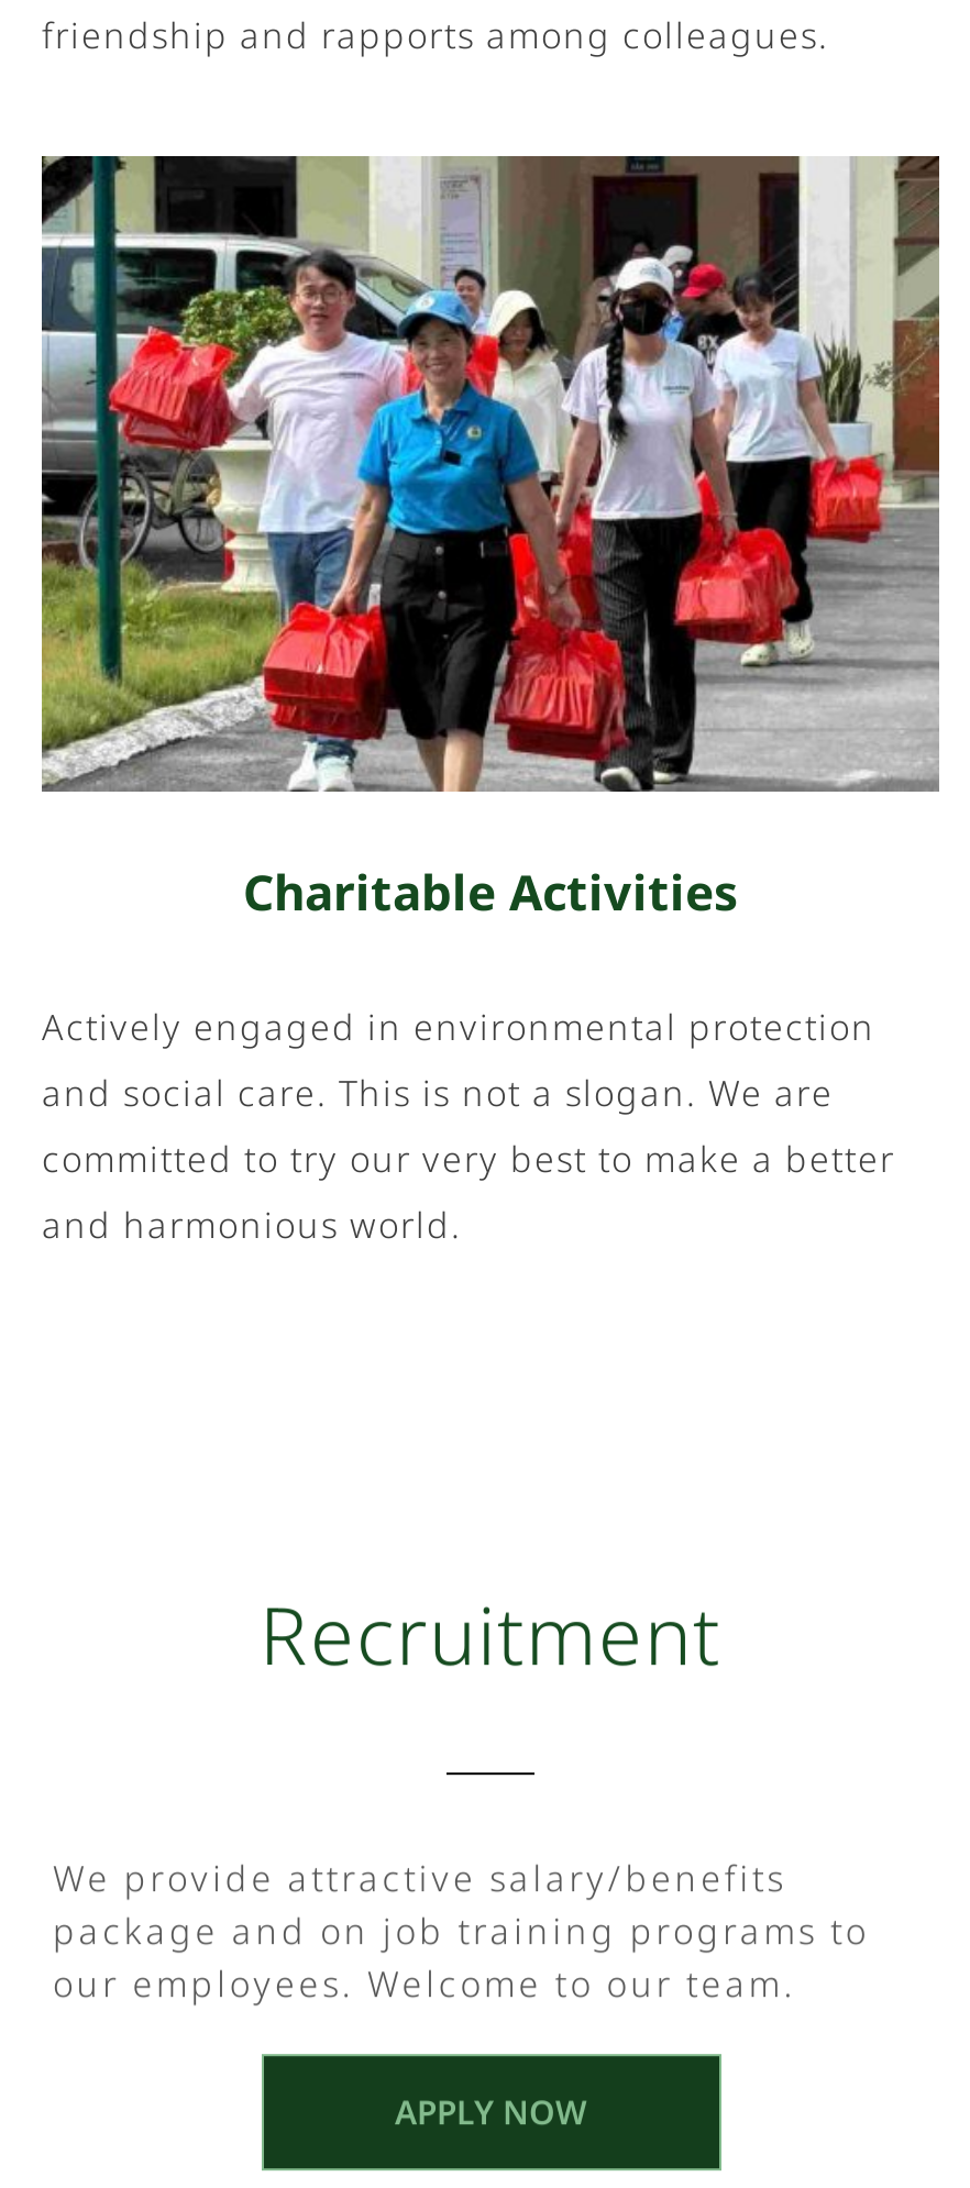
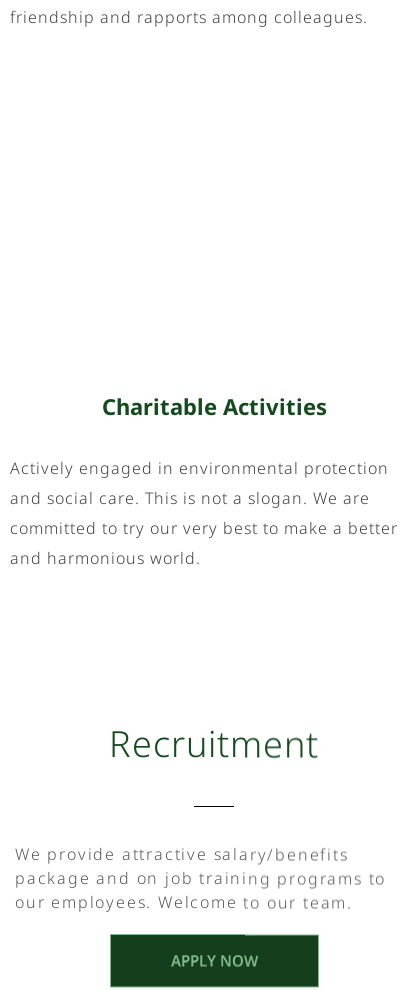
- [image]
